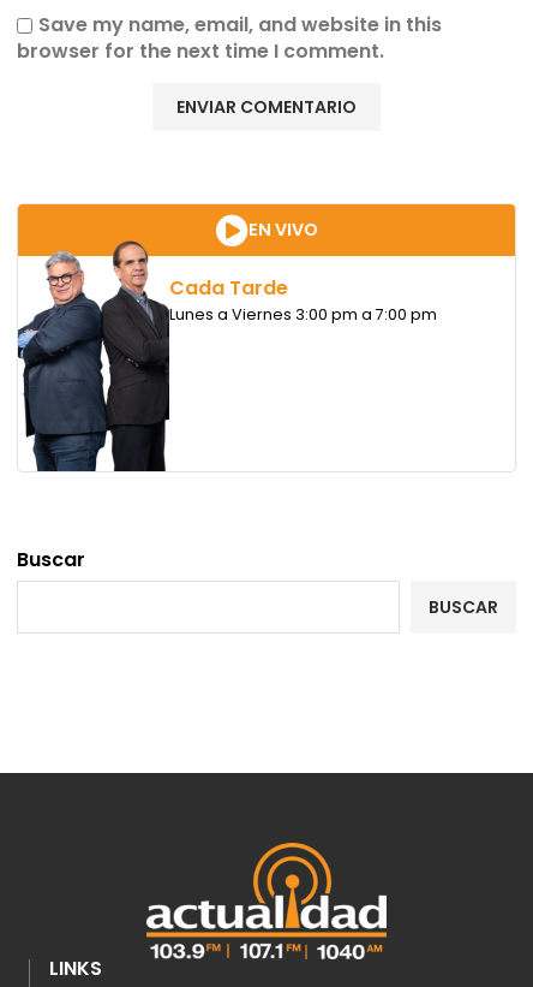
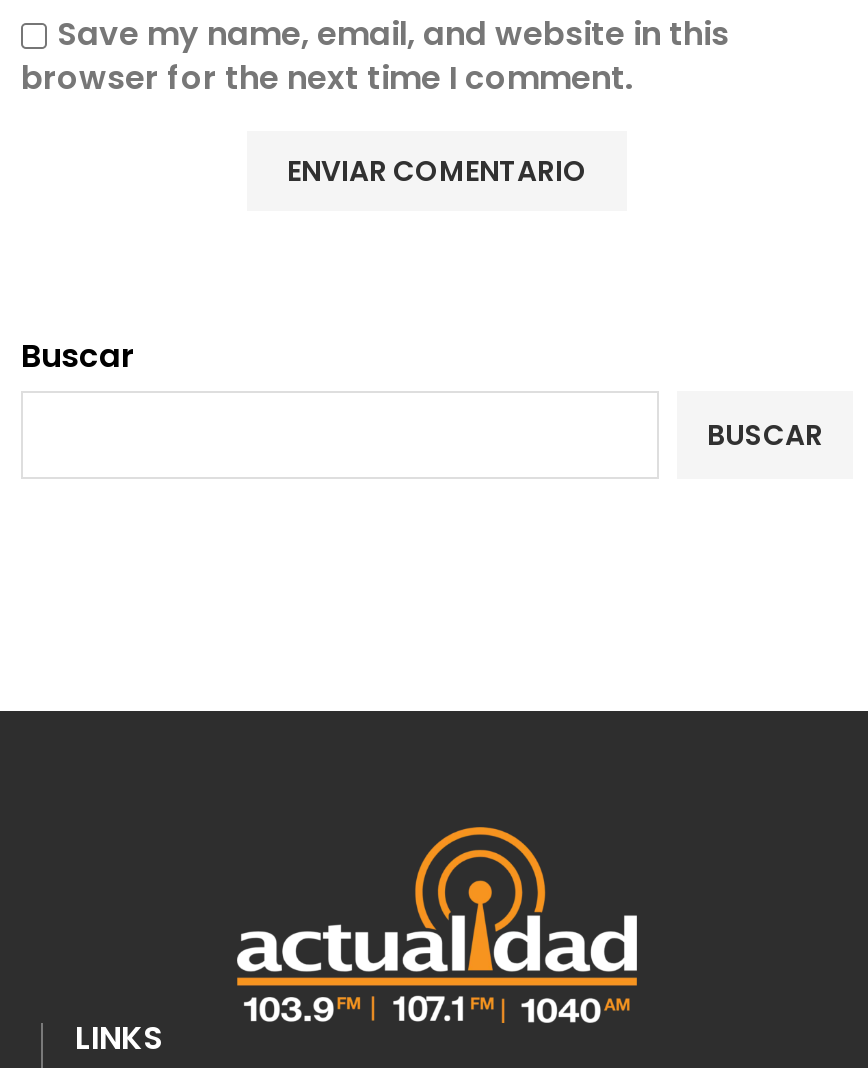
- [image]
- EN VIVO
- Cada Tarde
- Lunes a Viernes 3:00 pm a 7:00 pm
